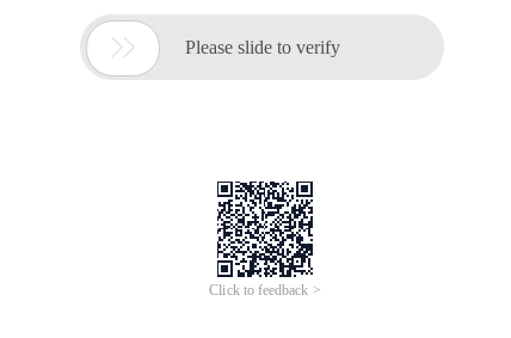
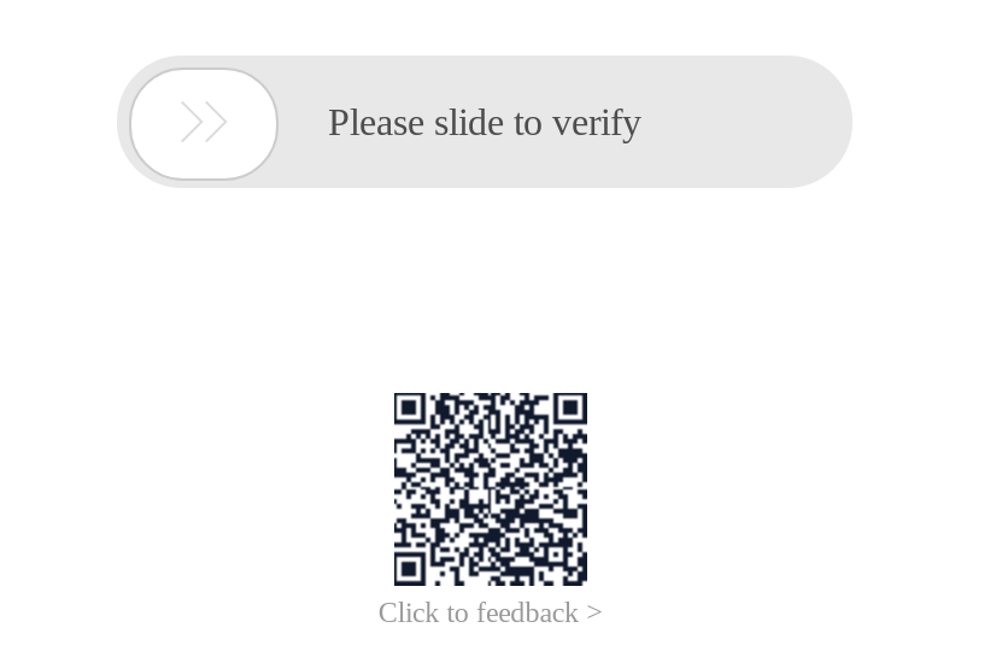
- [image]
+ [image]
